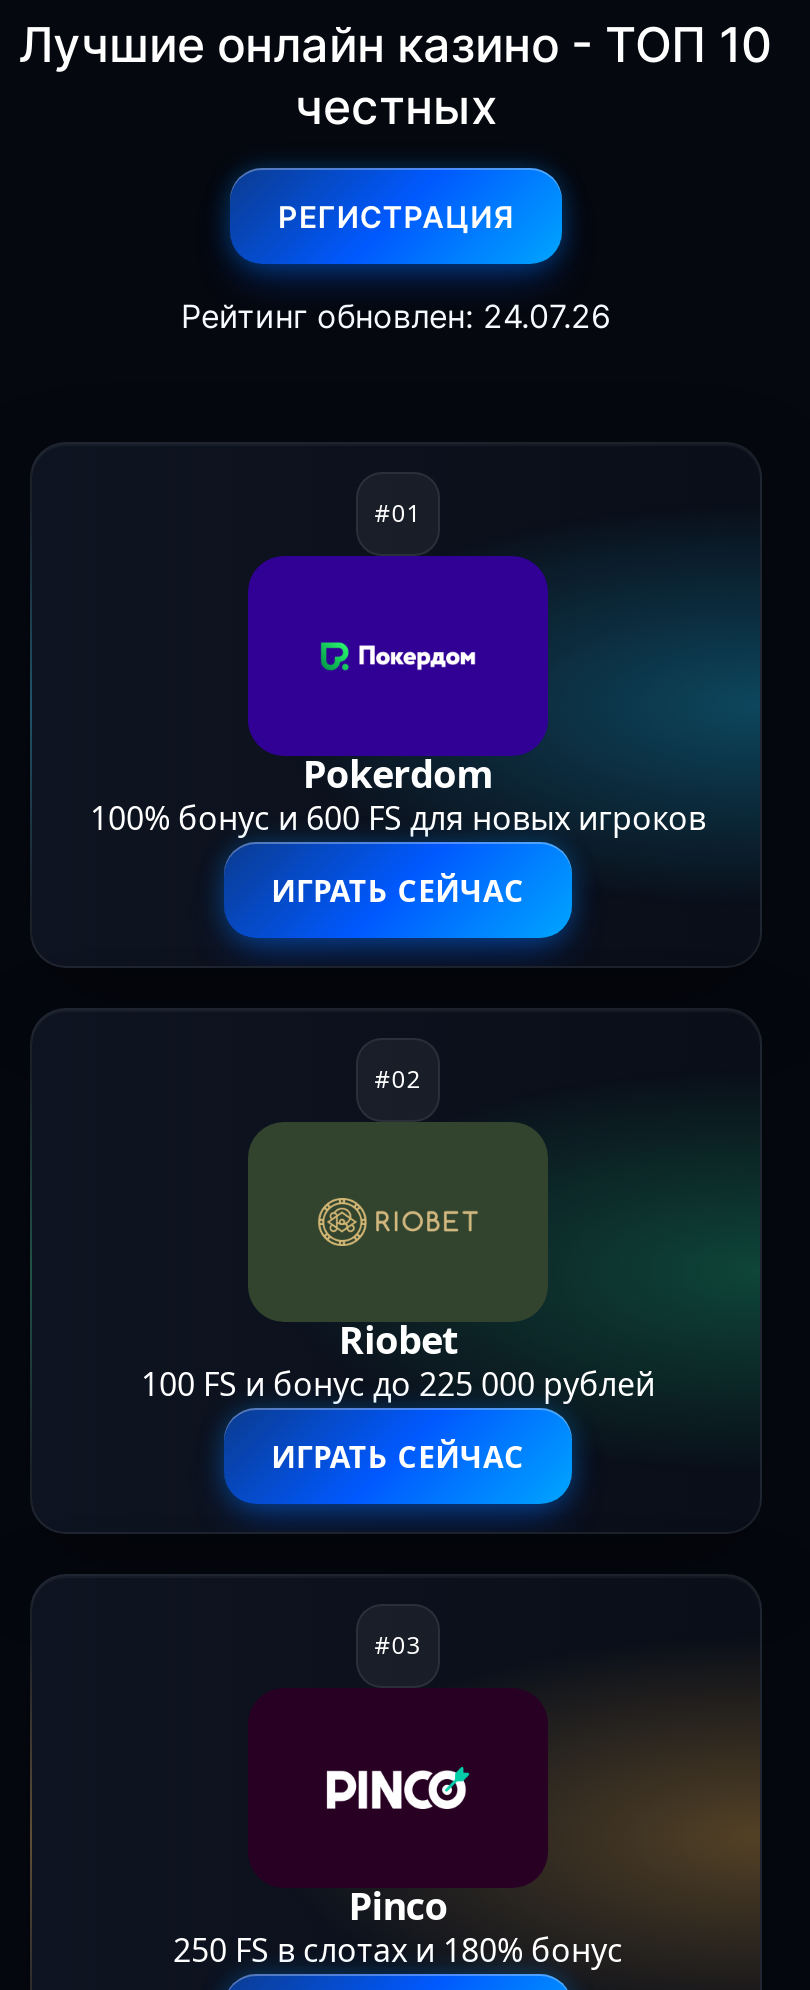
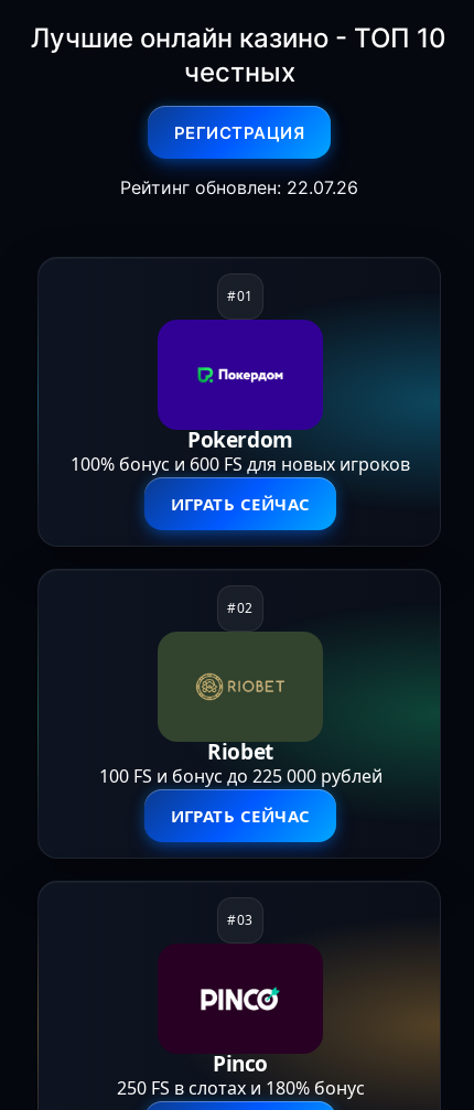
- Рейтинг обновлен: 24.07.26
+ Рейтинг обновлен: 22.07.26
